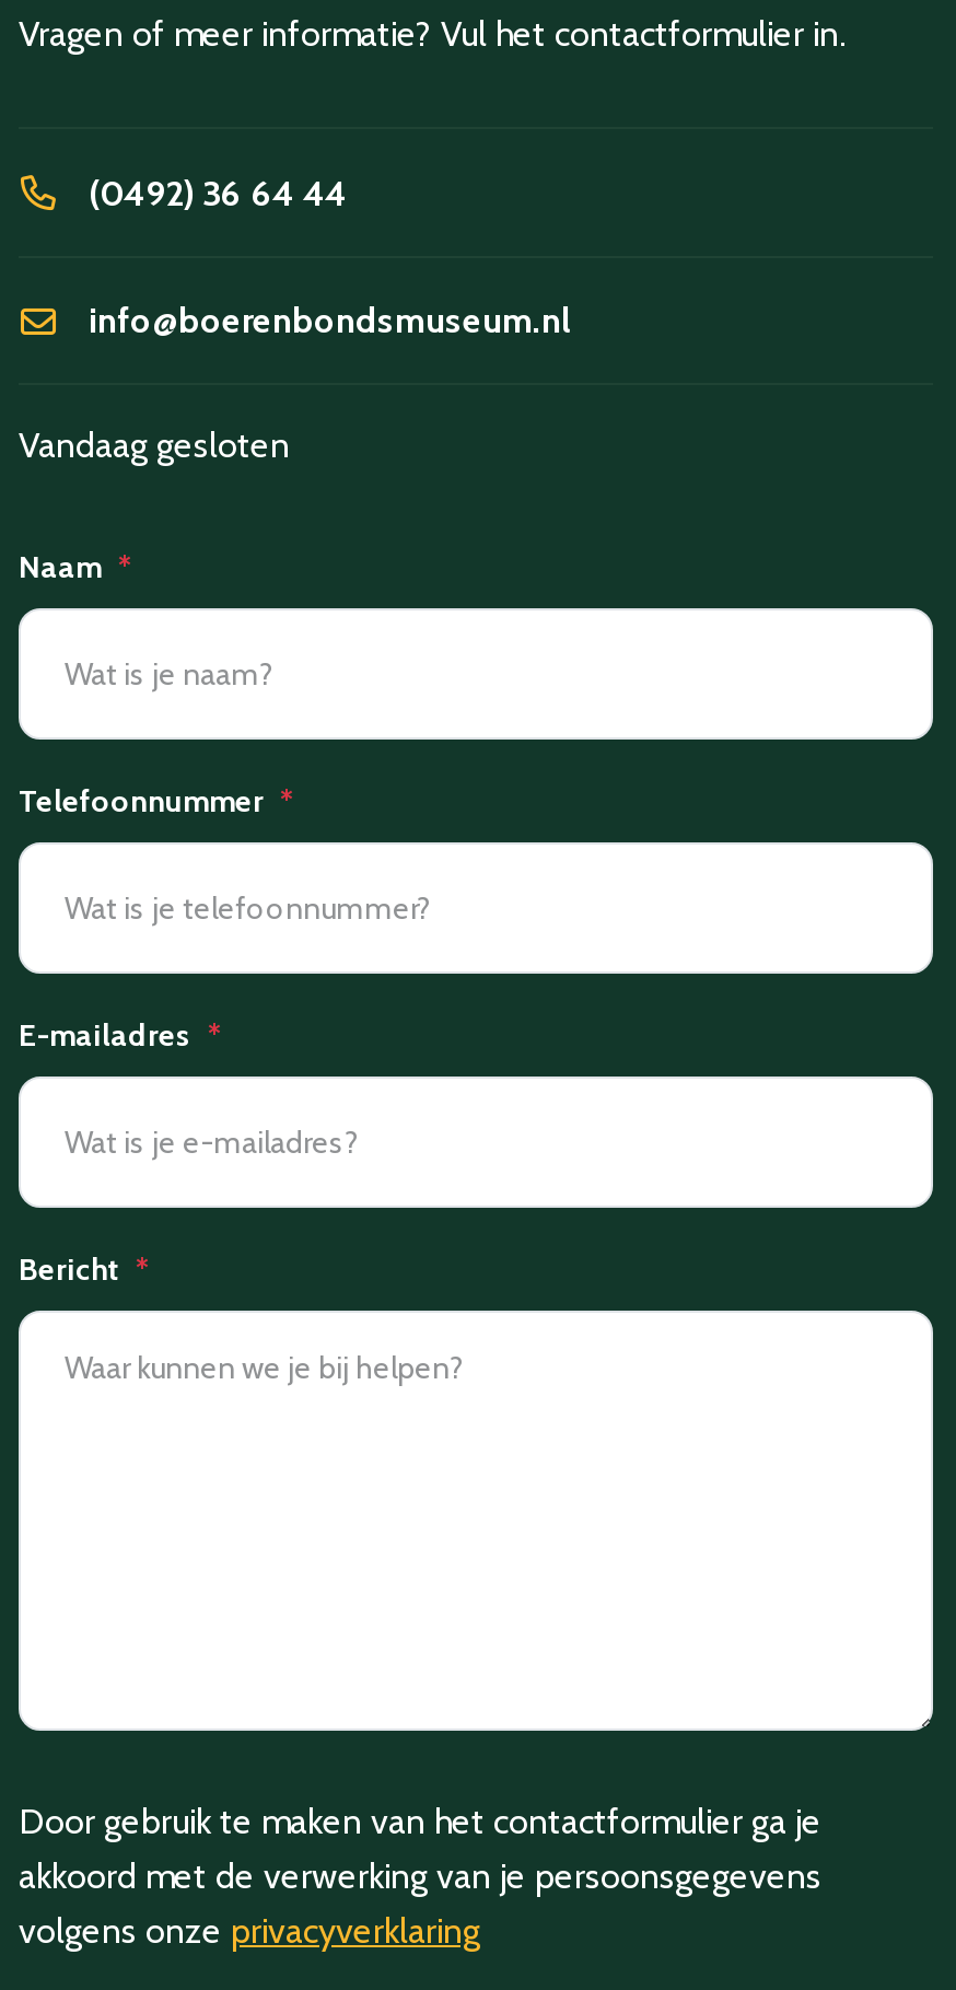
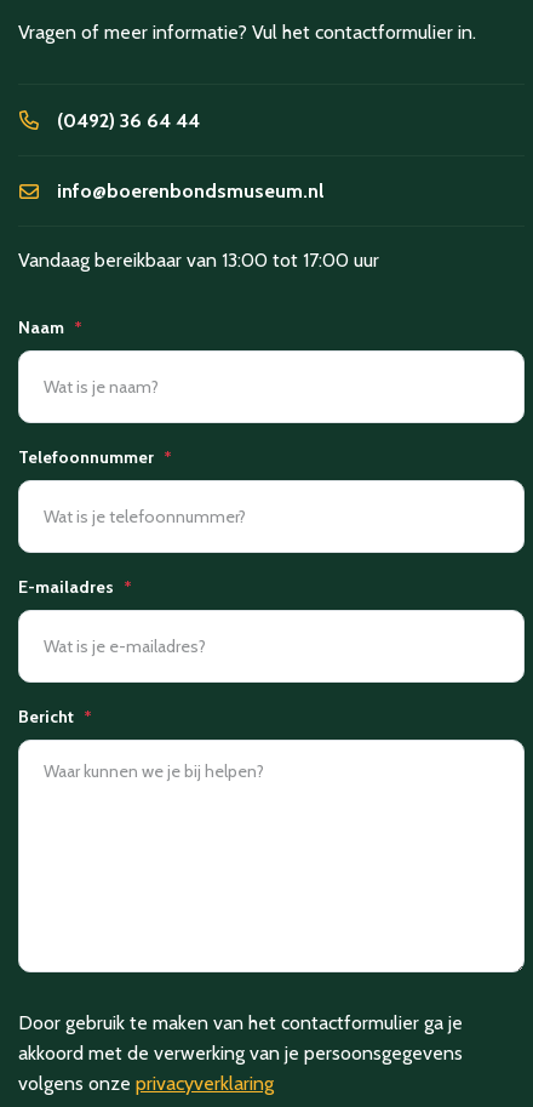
- Vandaag gesloten
+ Vandaag bereikbaar van 13:00 tot 17:00 uur
